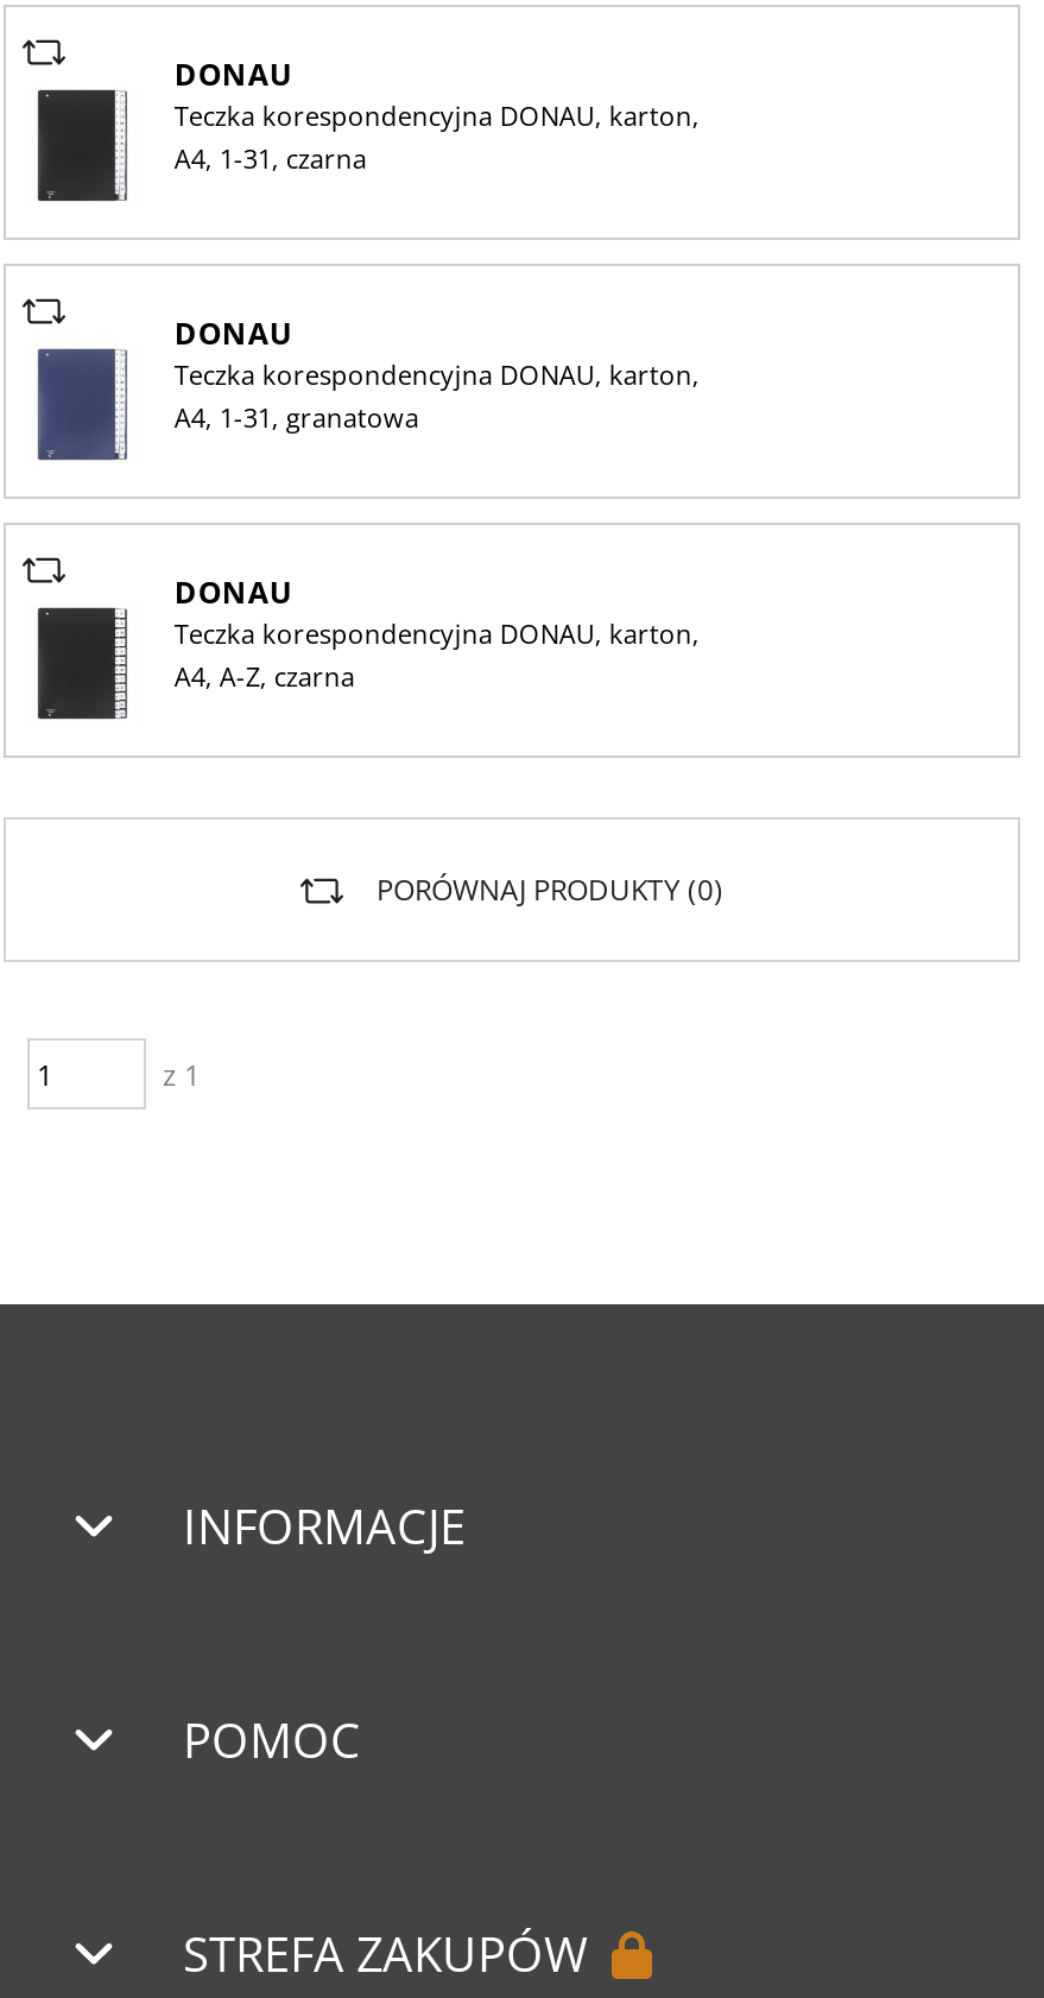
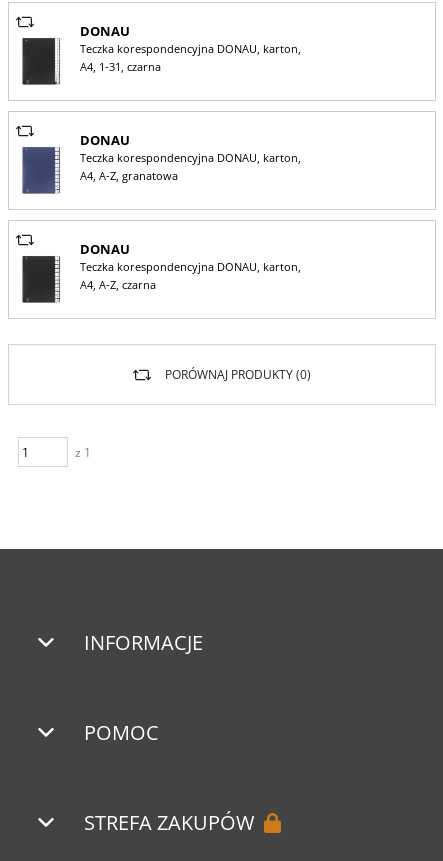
- A4, 1-31, granatowa
+ A4, A-Z, granatowa
